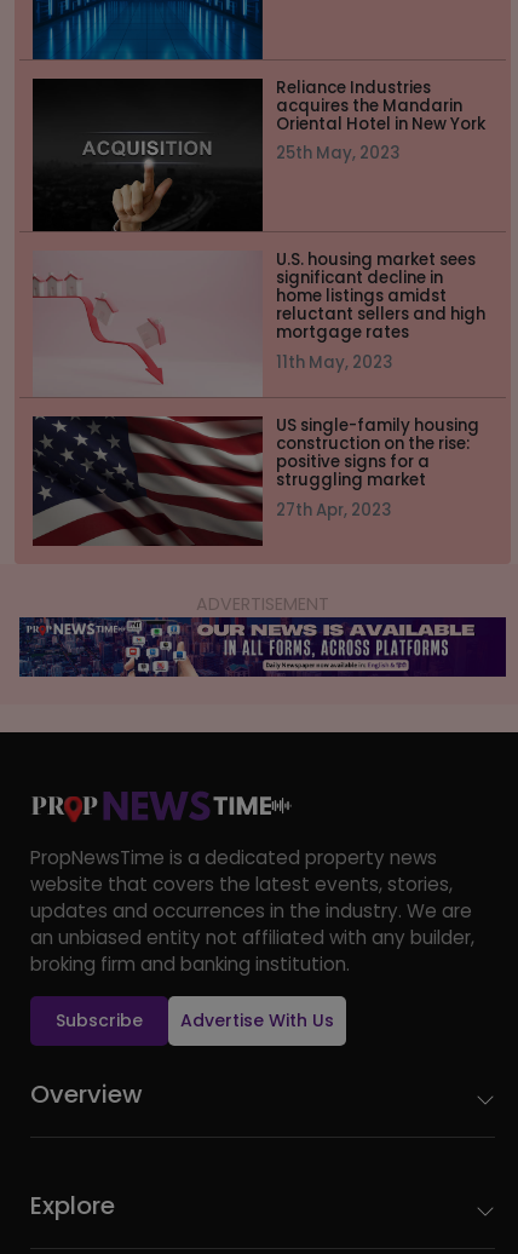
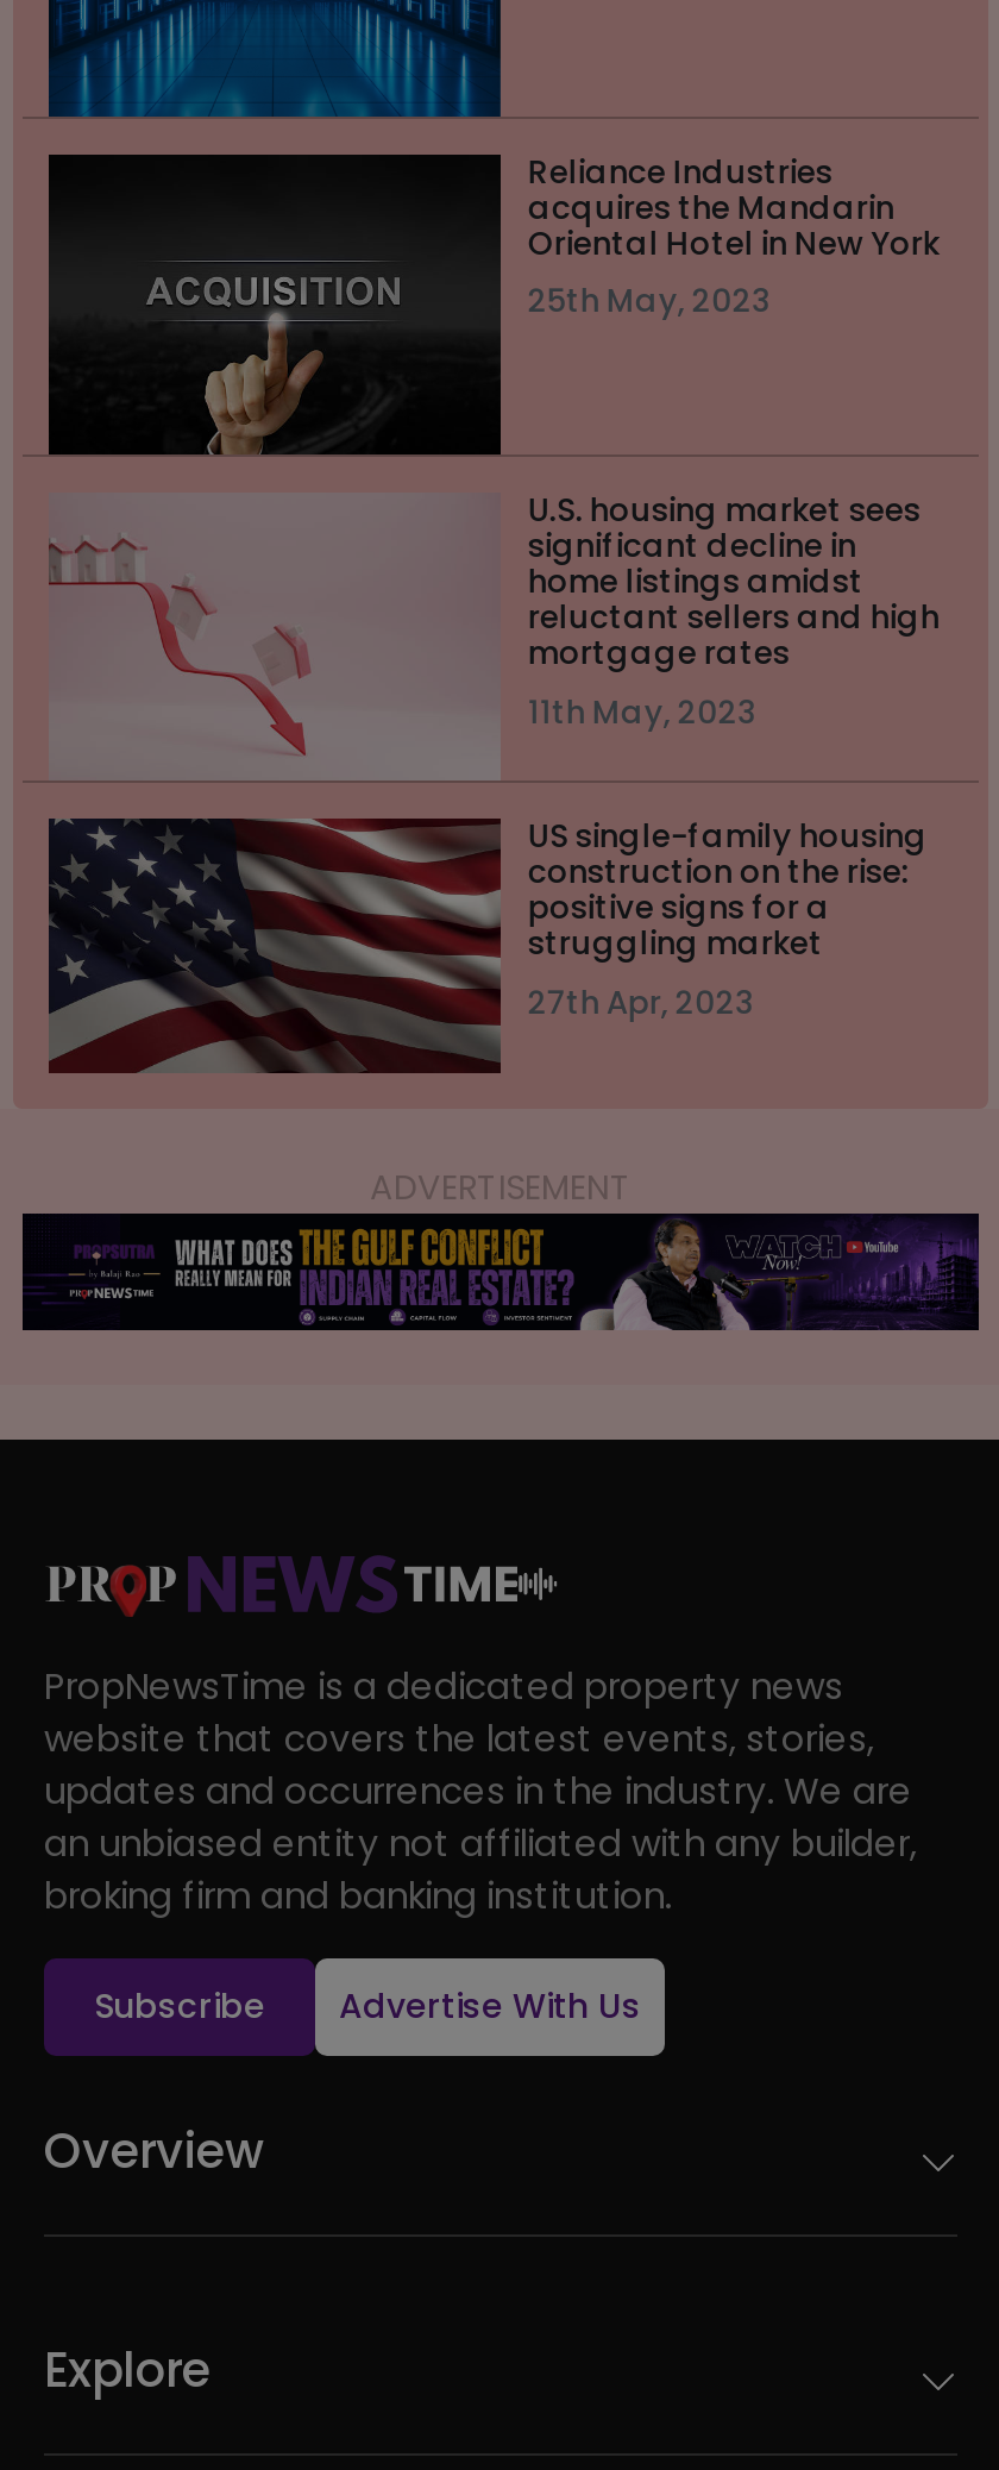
- [image]
+ [image]
